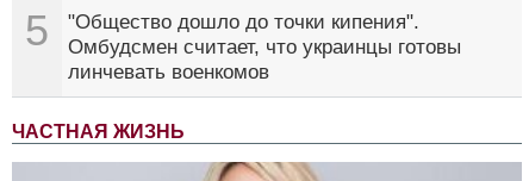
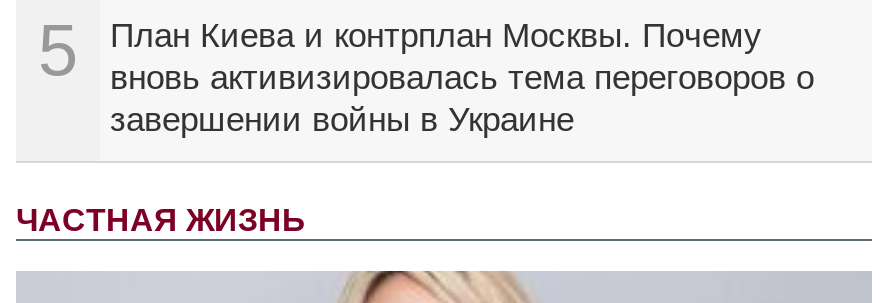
- "Общество дошло до точки кипения".
- Омбудсмен считает, что украинцы готовы
- линчевать военкомов
+ План Киева и контрплан Москвы. Почему
+ вновь активизировалась тема переговоров о
+ завершении войны в Украине
